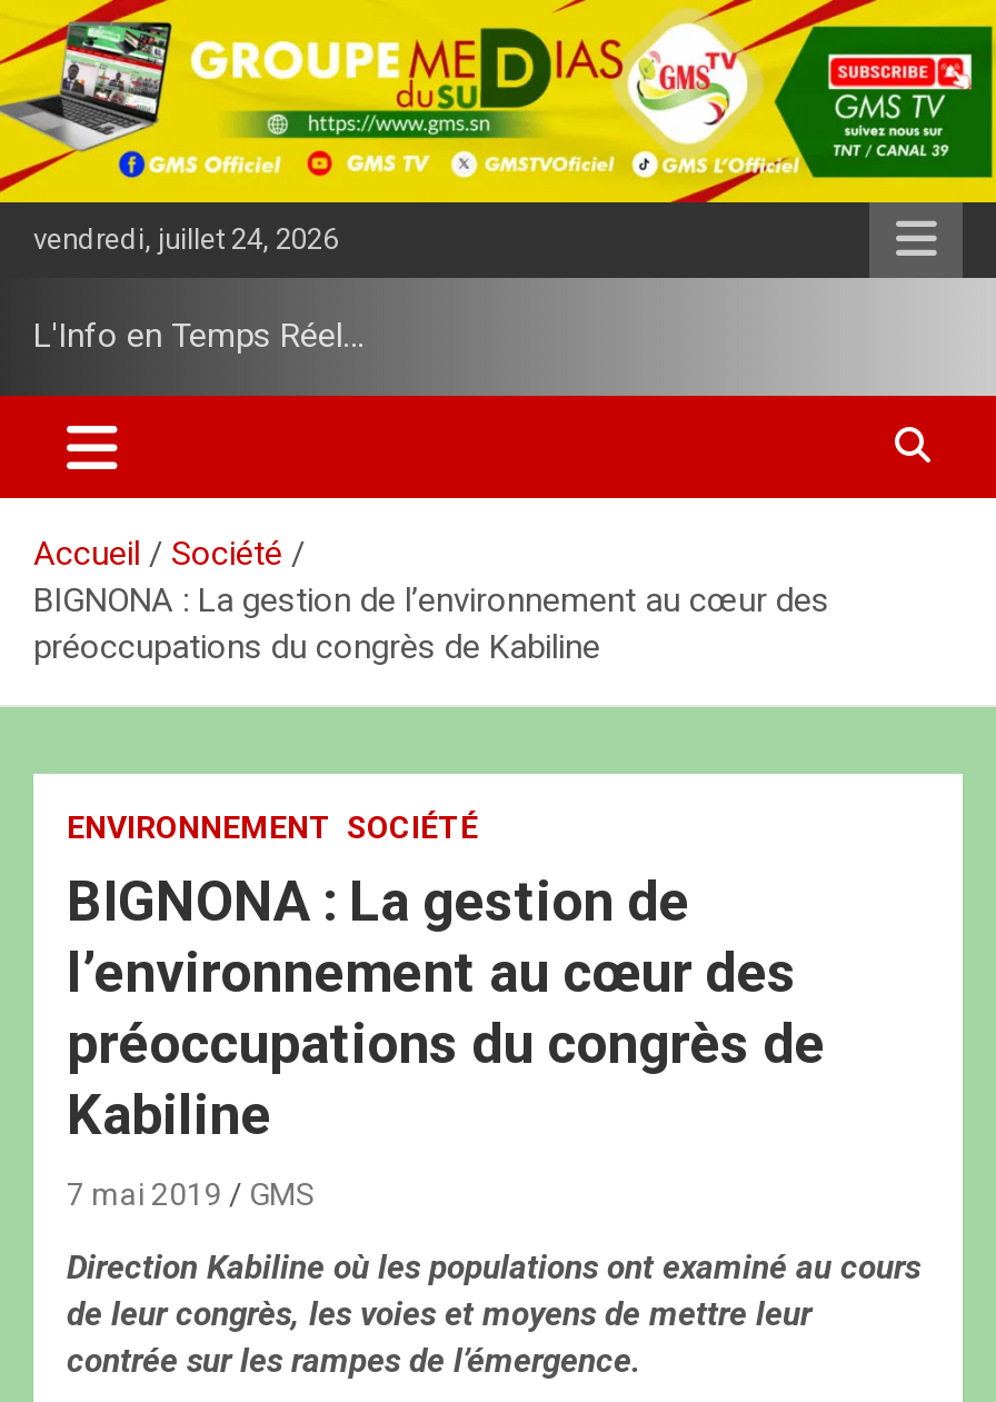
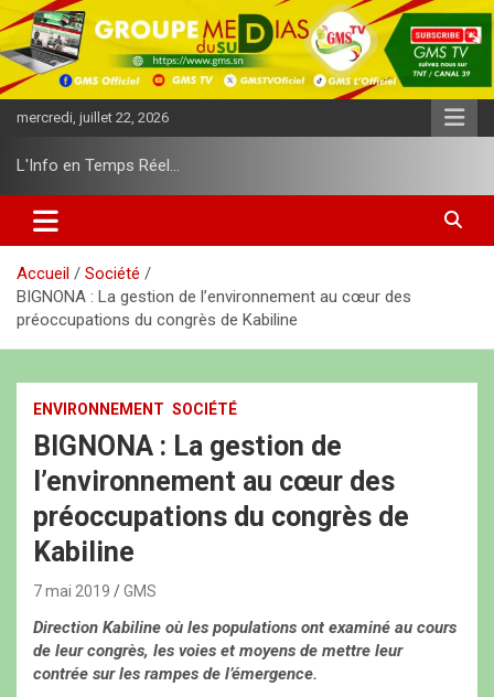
- vendredi, juillet 24, 2026
+ mercredi, juillet 22, 2026
